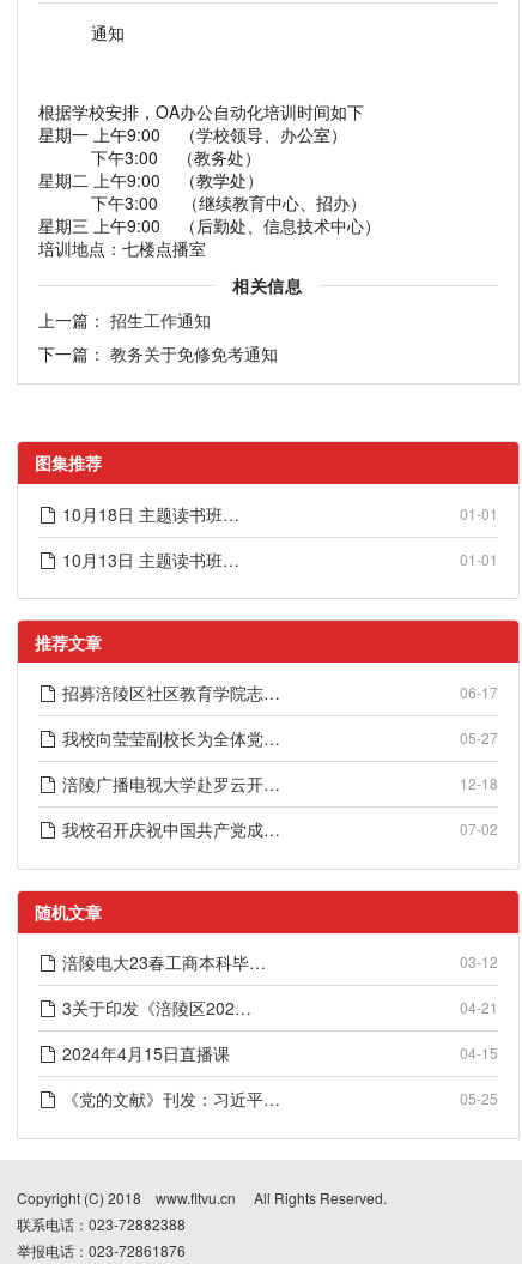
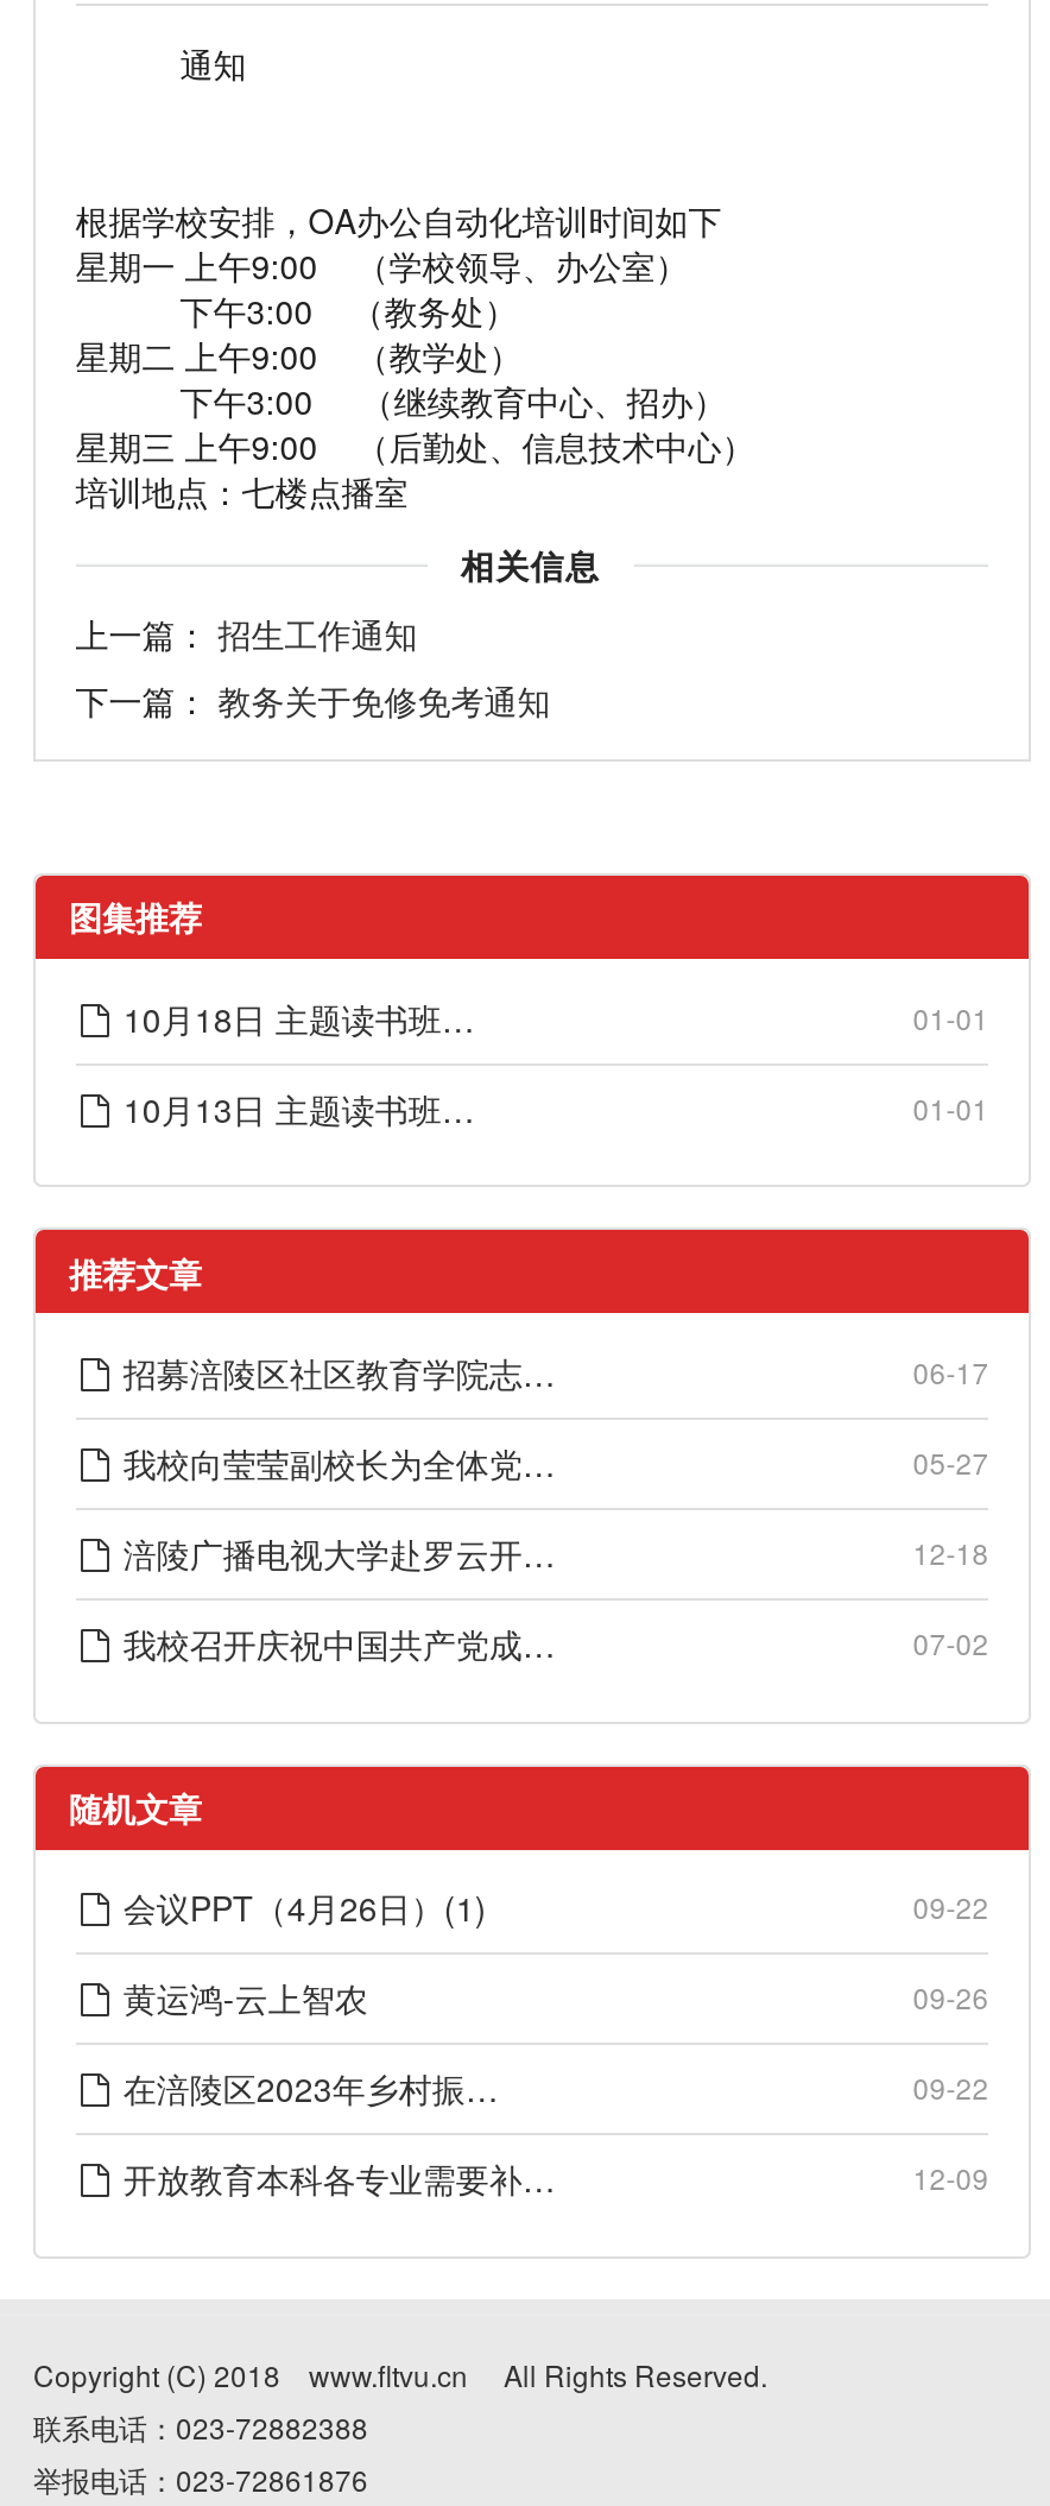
- 03-12
- 涪陵电大23春工商本科毕…
+ 09-22
+ 会议PPT（4月26日）(1)

- 04-21
- 3关于印发《涪陵区202…
+ 09-26
+ 黄运鸿-云上智农

- 04-15
- 2024年4月15日直播课
+ 09-22
+ 在涪陵区2023年乡村振…

- 05-25
- 《党的文献》刊发：习近平…
+ 12-09
+ 开放教育本科各专业需要补…
